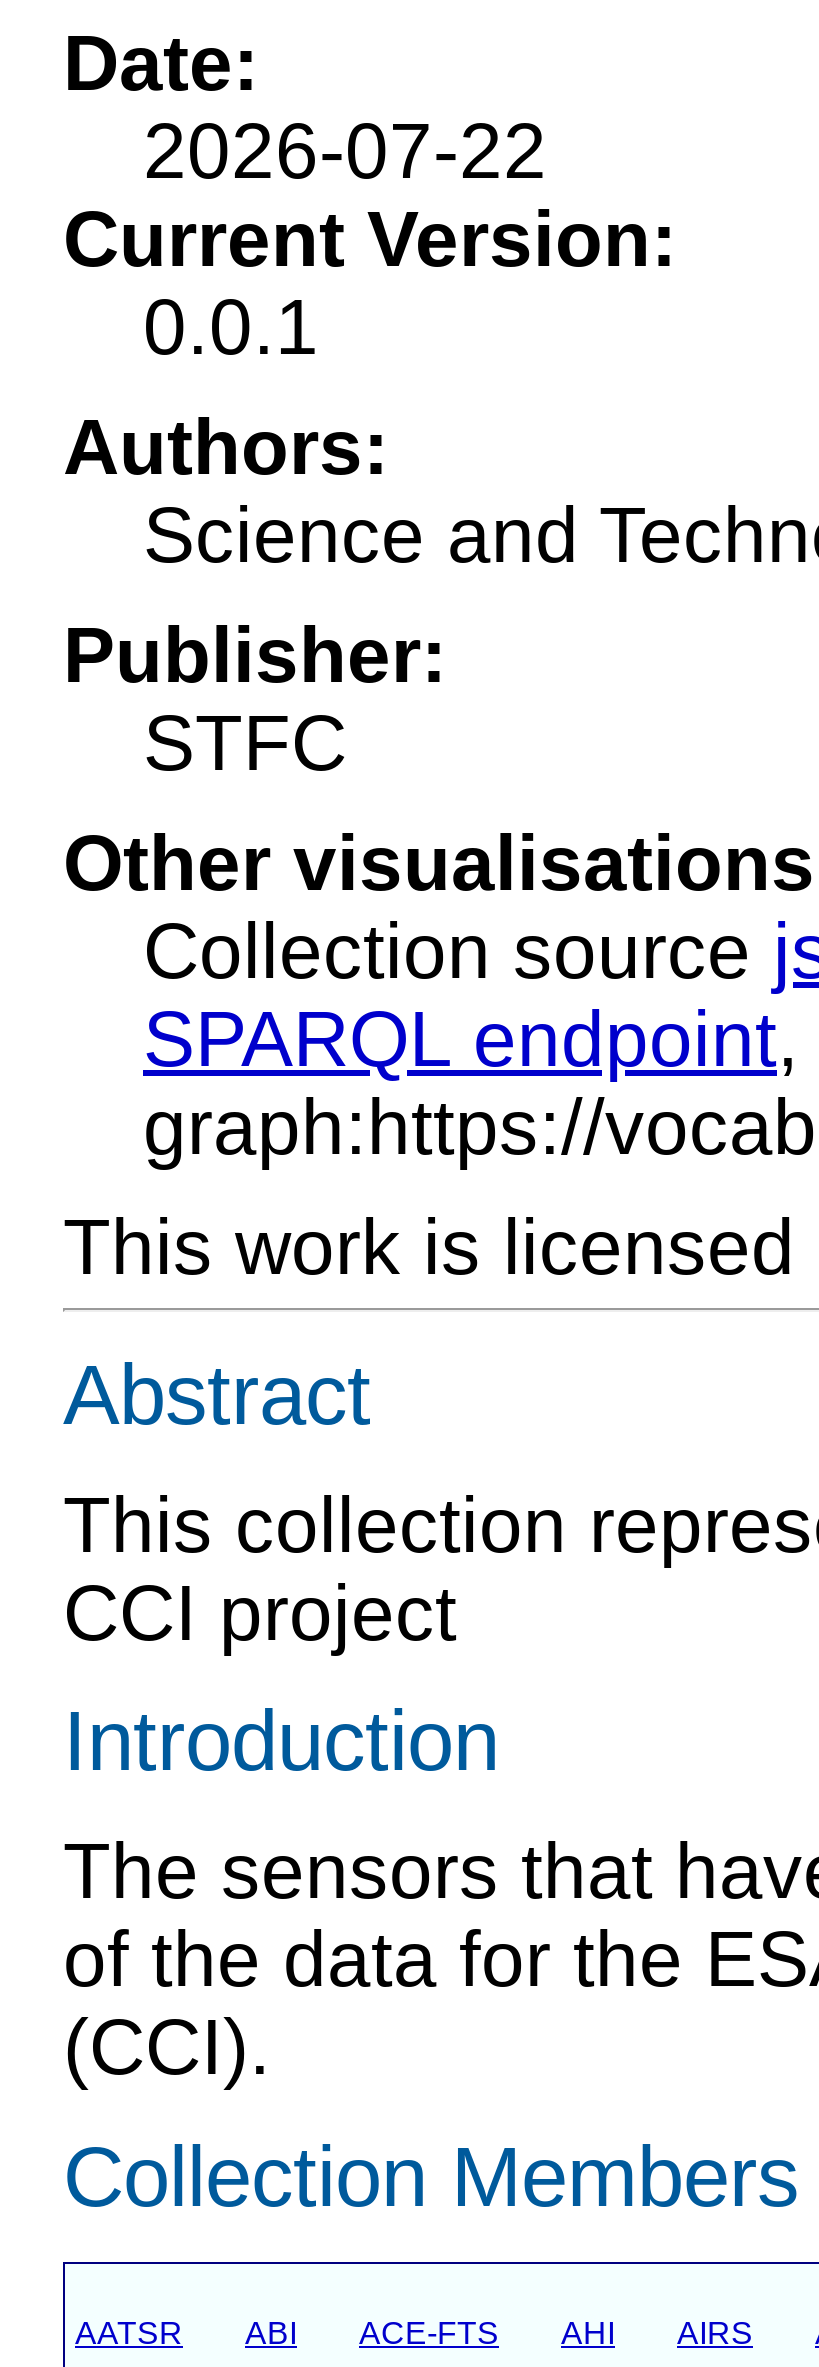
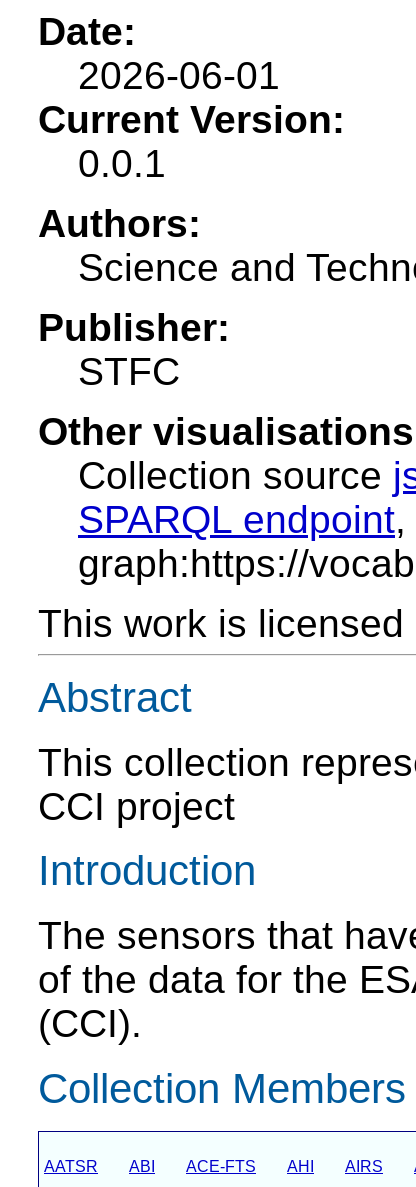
- 2026-07-22
+ 2026-06-01
